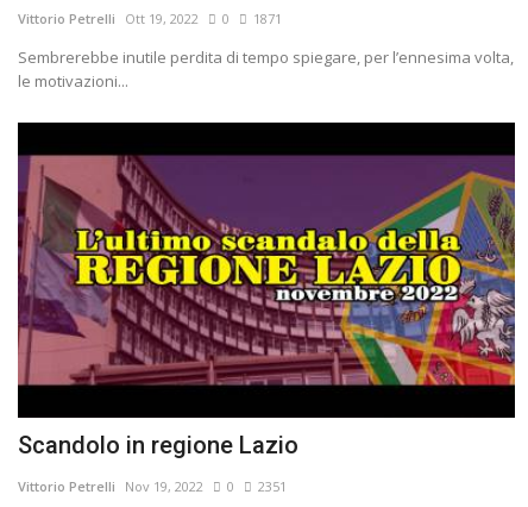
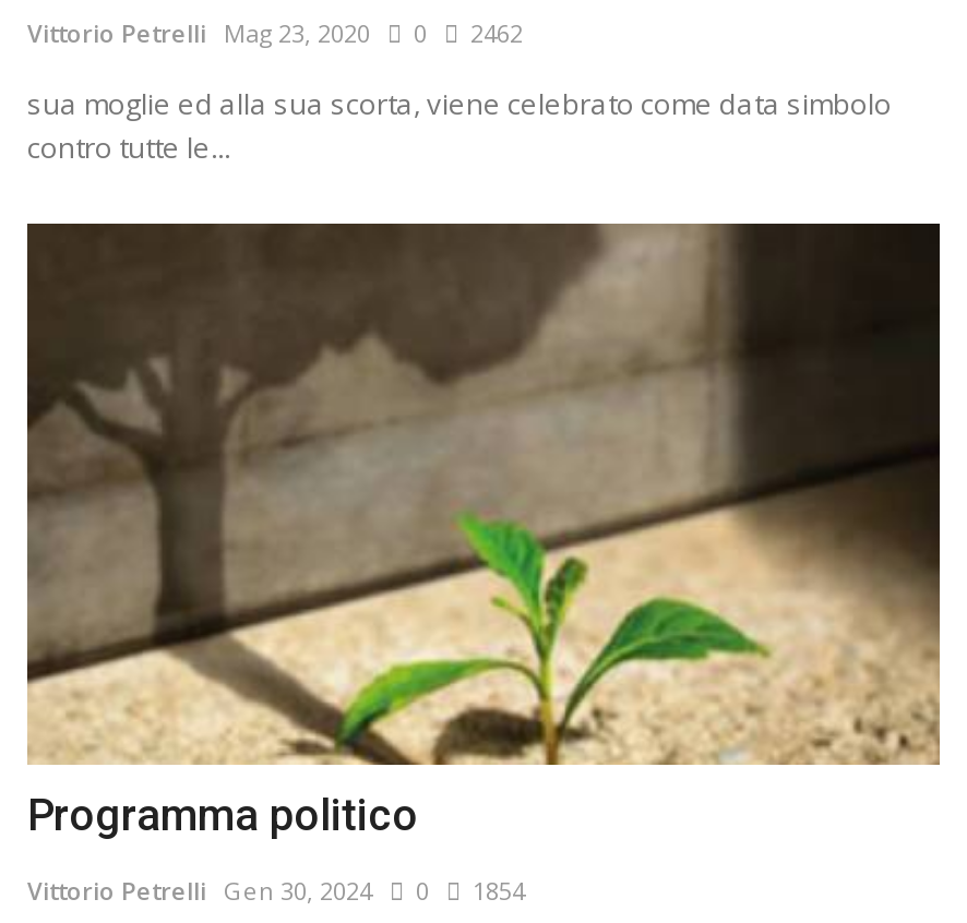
- Vittorio Petrelli Ott 19, 2022
+ Vittorio Petrelli Mag 23, 2020

- 1871
+ 2462

- Sembrerebbe inutile perdita di tempo spiegare, per l’ennesima volta,
- le motivazioni...
+ sua moglie ed alla sua scorta, viene celebrato come data simbolo
+ contro tutte le...

- [image]
- Scandolo in regione Lazio
+ [image]
+ Programma politico

- Vittorio Petrelli Nov 19, 2022
+ Vittorio Petrelli Gen 30, 2024

- 2351
+ 1854
